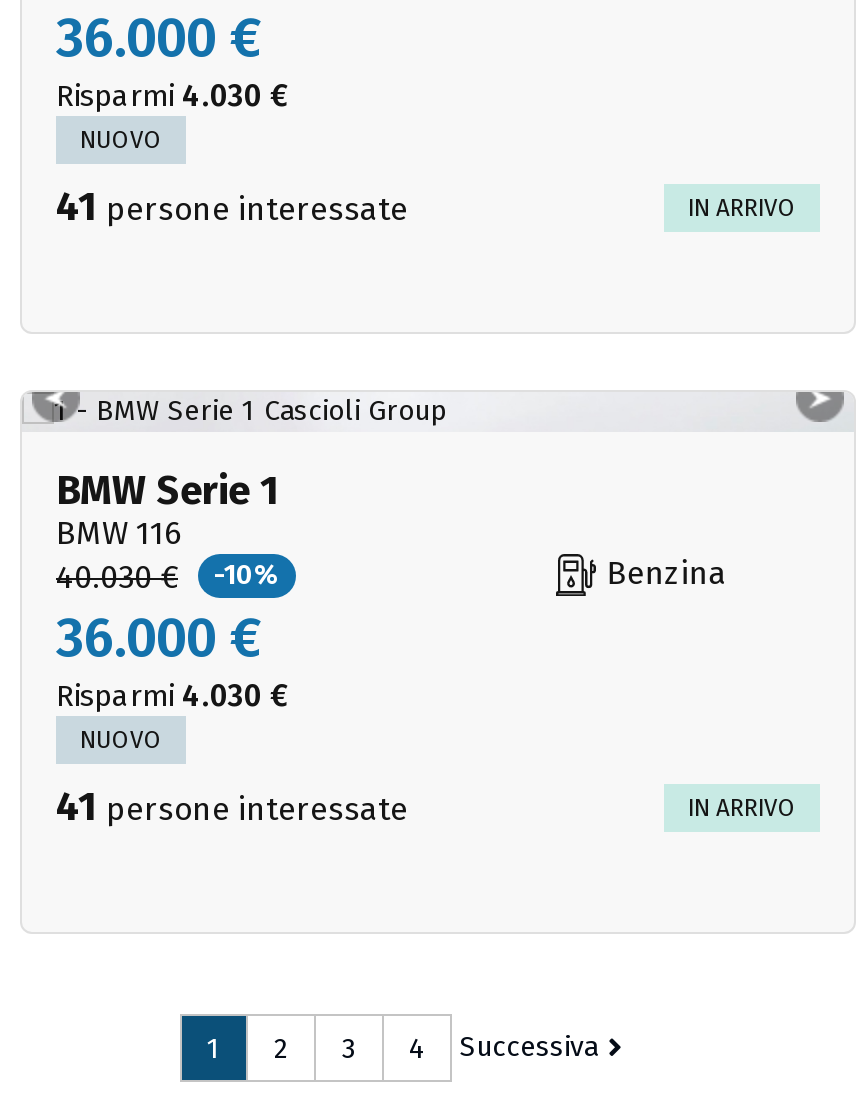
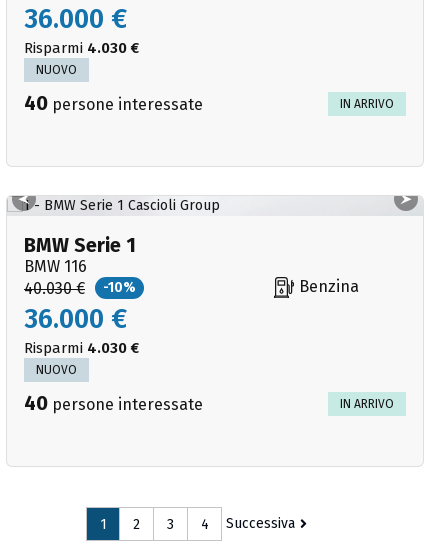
- 41 persone interessate
+ 40 persone interessate

- 41 persone interessate
+ 40 persone interessate
